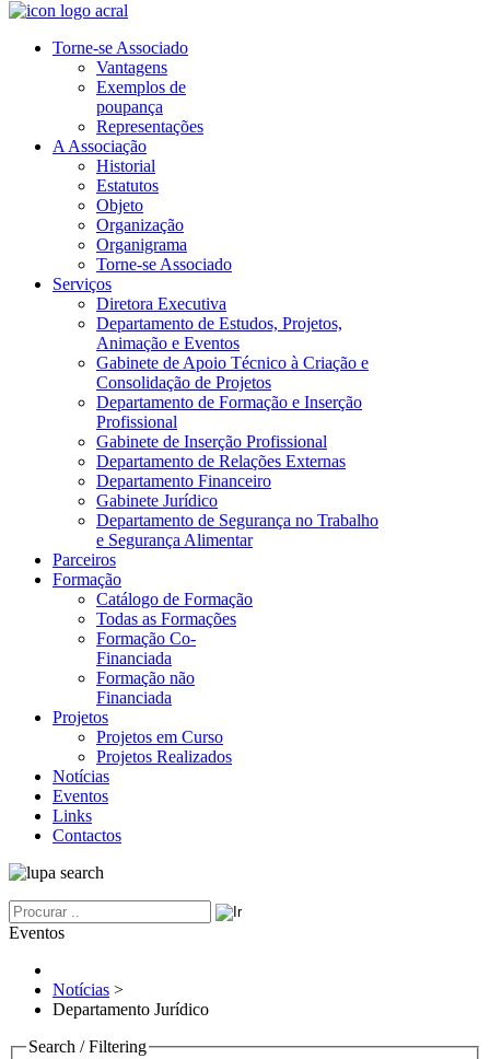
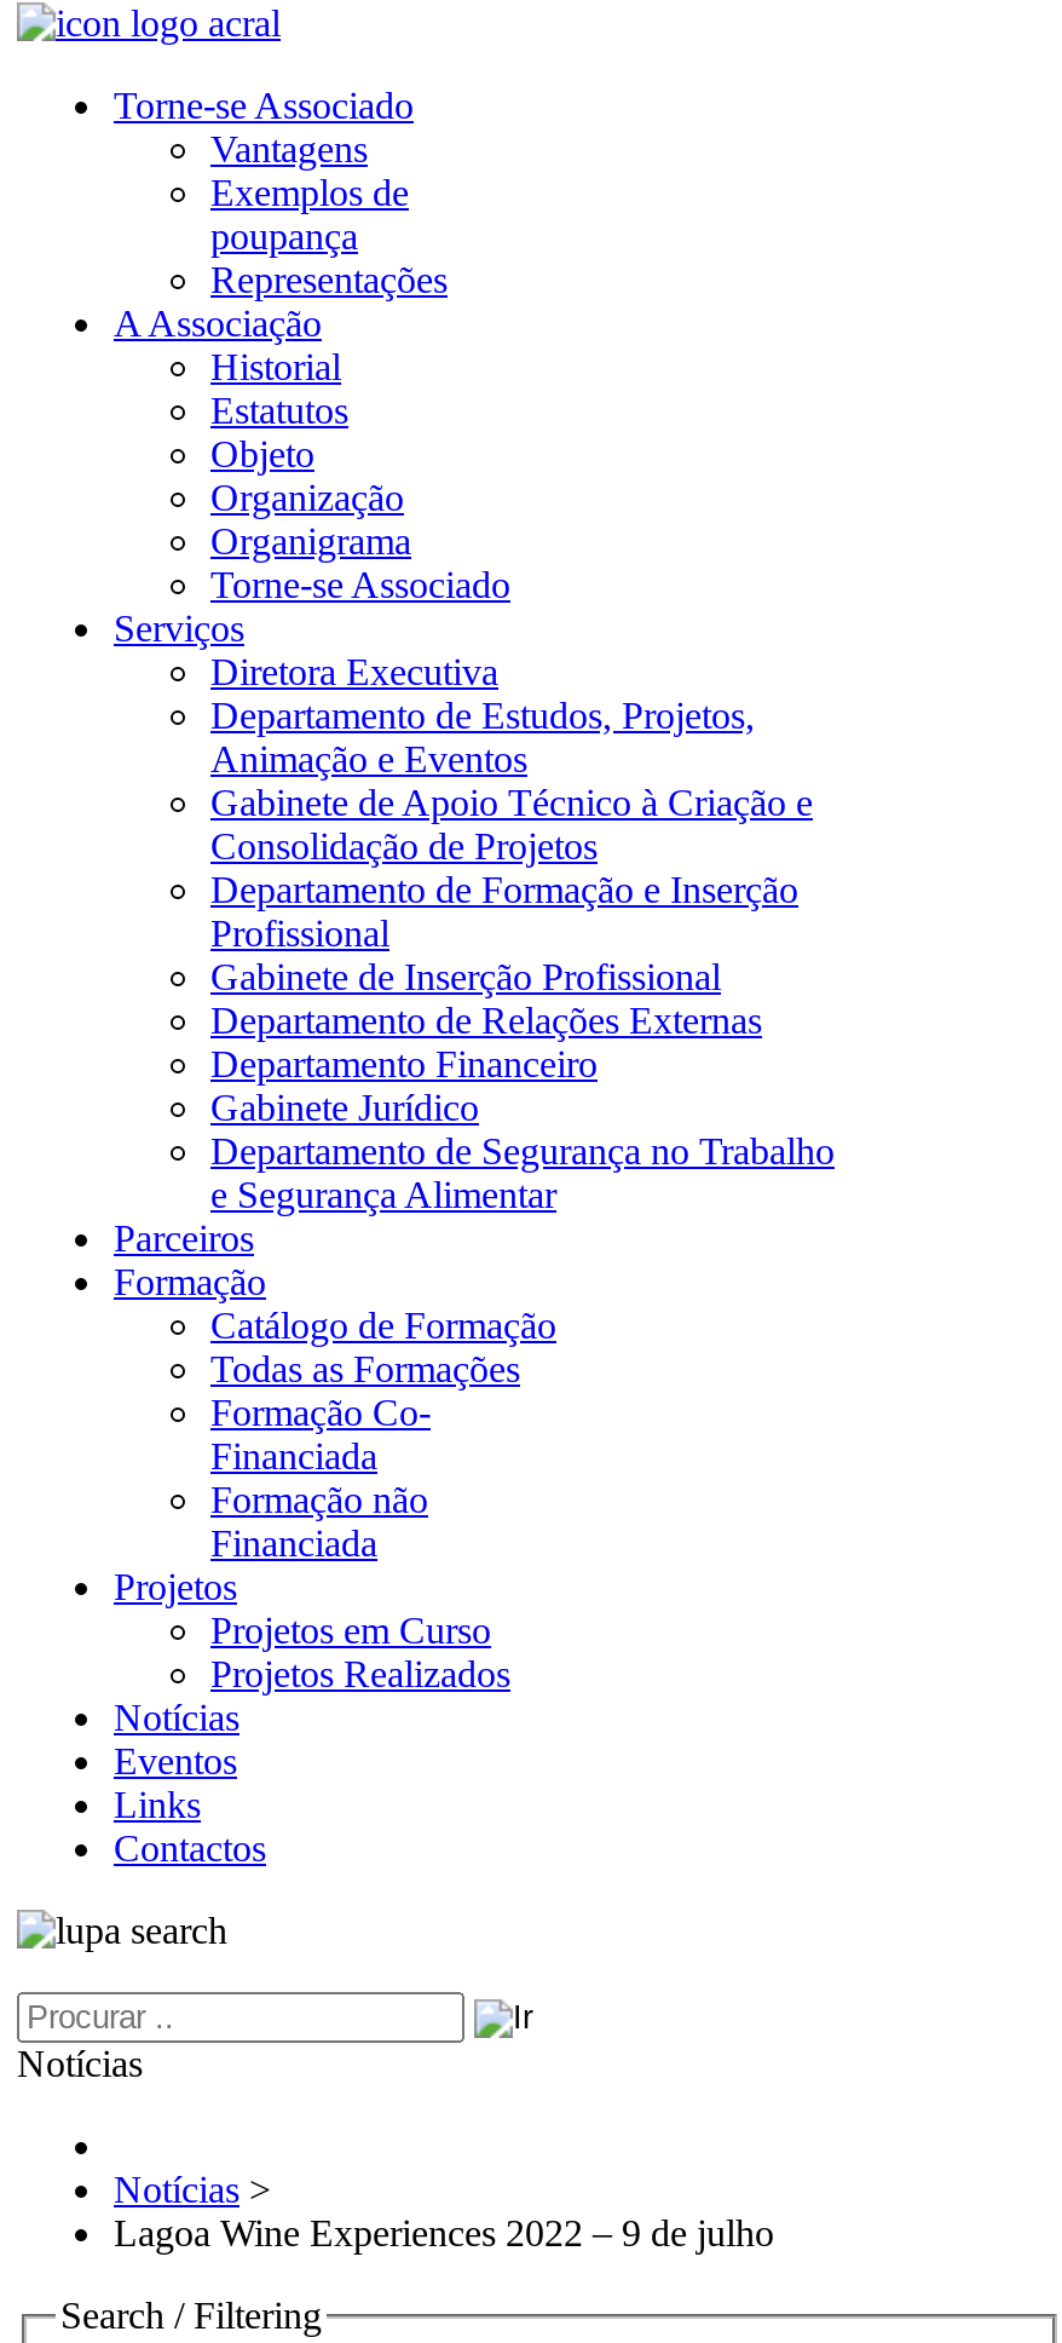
- Eventos
+ Notícias

- Departamento Jurídico
+ Lagoa Wine Experiences 2022 – 9 de julho
